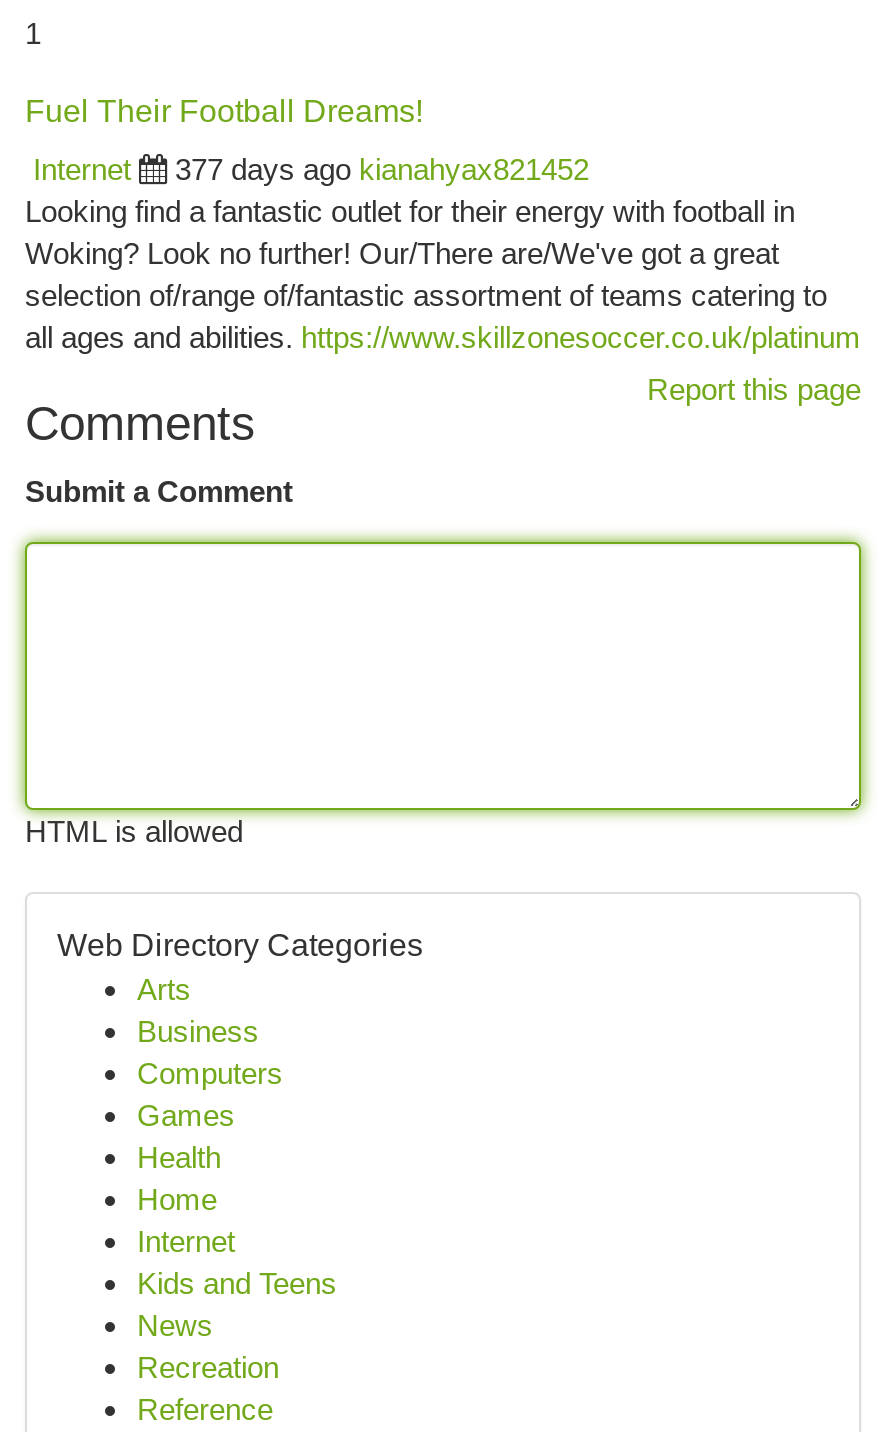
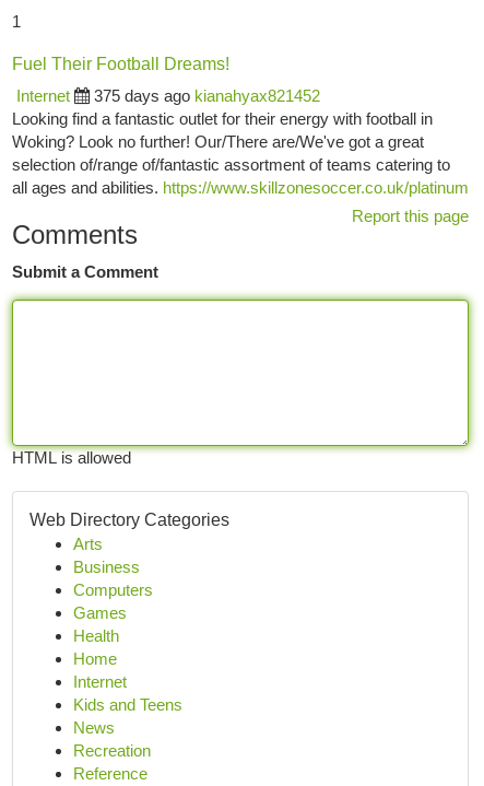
- 377 days ago kianahyax821452
+ 375 days ago kianahyax821452
